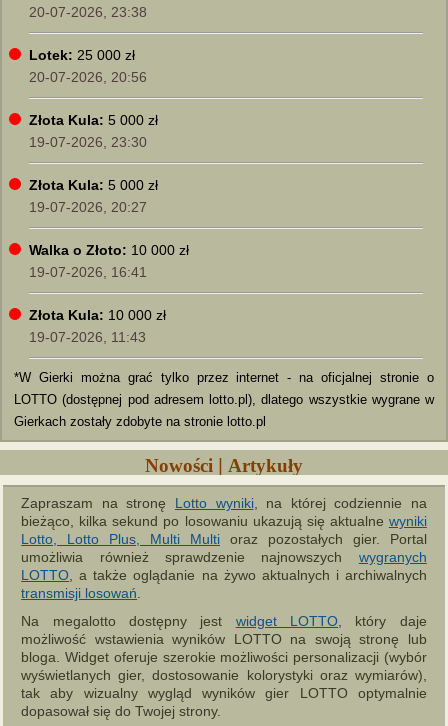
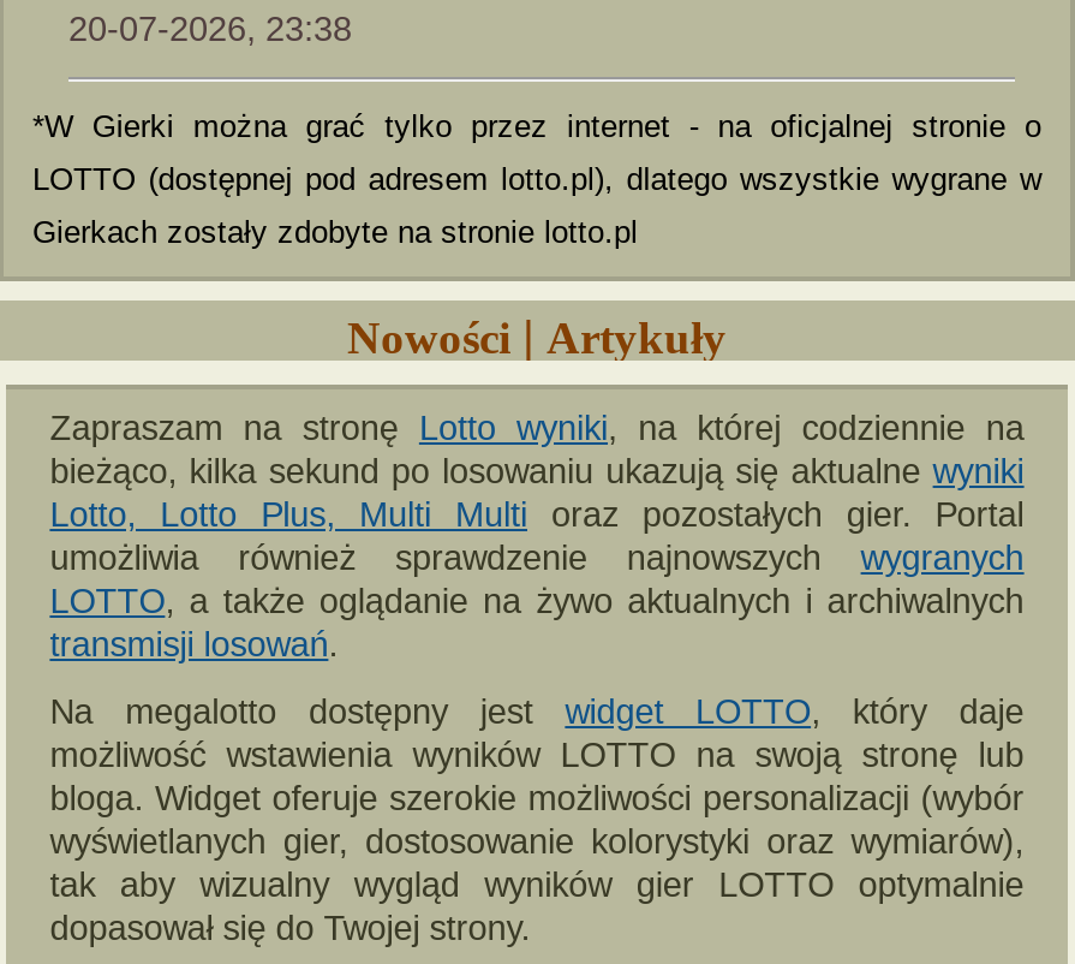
- Lotek: 25 000 zł
- 20-07-2026, 20:56
- Złota Kula: 5 000 zł
- 19-07-2026, 23:30
- Złota Kula: 5 000 zł
- 19-07-2026, 20:27
- Walka o Złoto: 10 000 zł
- 19-07-2026, 16:41
- Złota Kula: 10 000 zł
- 19-07-2026, 11:43
